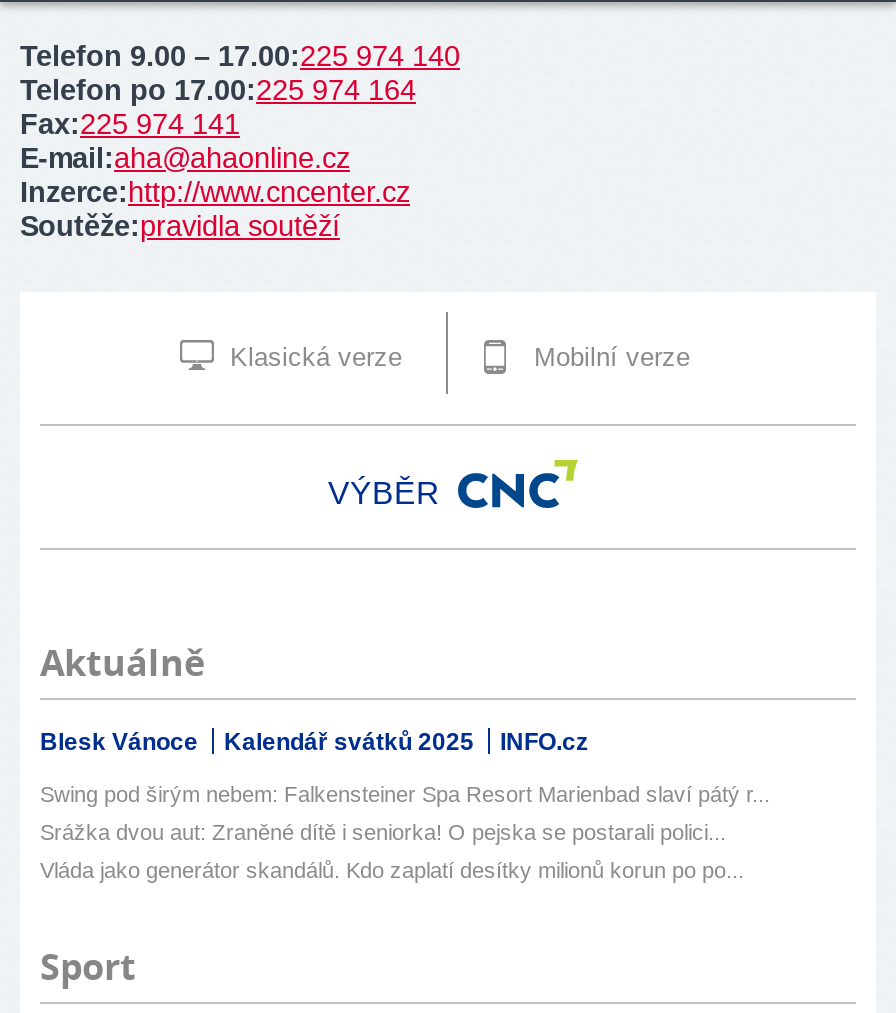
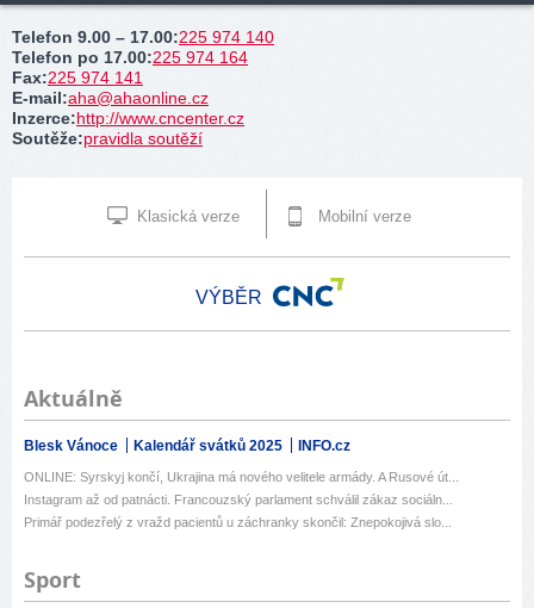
- Swing pod širým nebem: Falkensteiner Spa Resort Marienbad slaví pátý r...
+ ONLINE: Syrskyj končí, Ukrajina má nového velitele armády. A Rusové út...

- Srážka dvou aut: Zraněné dítě i seniorka! O pejska se postarali polici...
+ Instagram až od patnácti. Francouzský parlament schválil zákaz sociáln...

- Vláda jako generátor skandálů. Kdo zaplatí desítky milionů korun po po...
+ Primář podezřelý z vražd pacientů u záchranky skončil: Znepokojivá slo...
